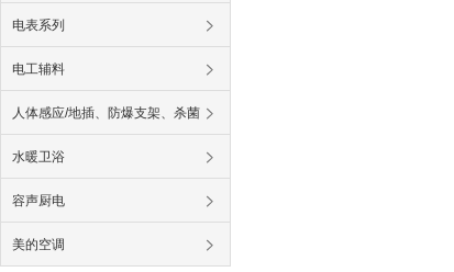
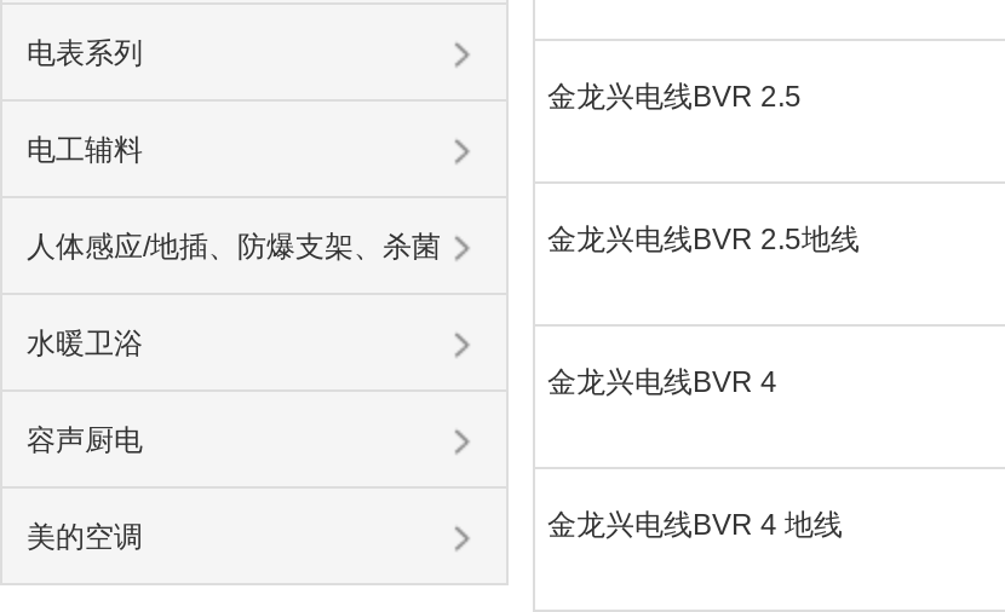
+ 金龙兴电线BVR 2.5

+ 金龙兴电线BVR 2.5地线

+ 金龙兴电线BVR 4

+ 金龙兴电线BVR 4 地线
